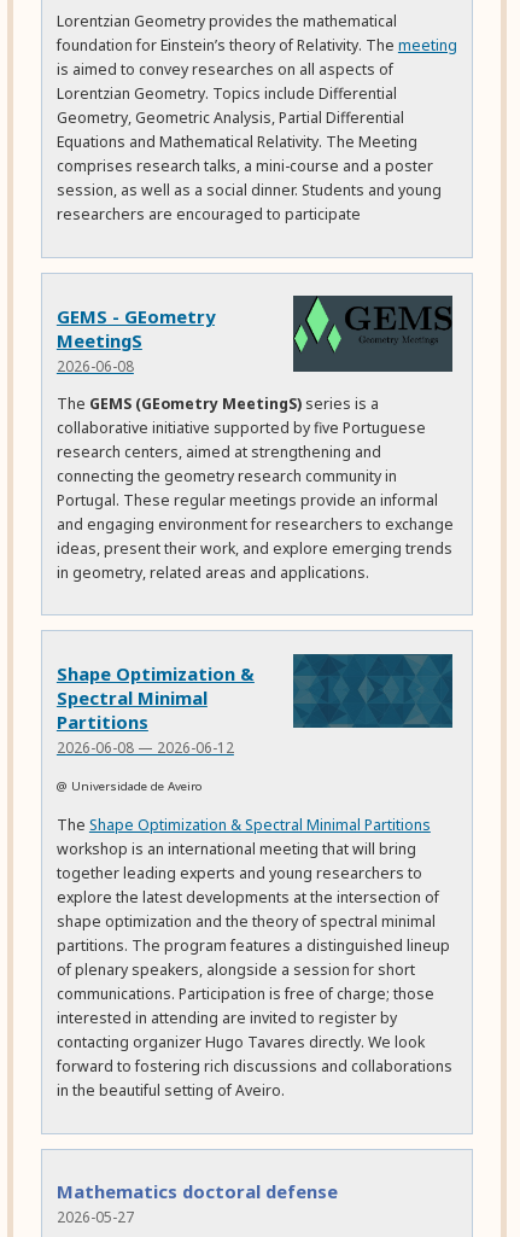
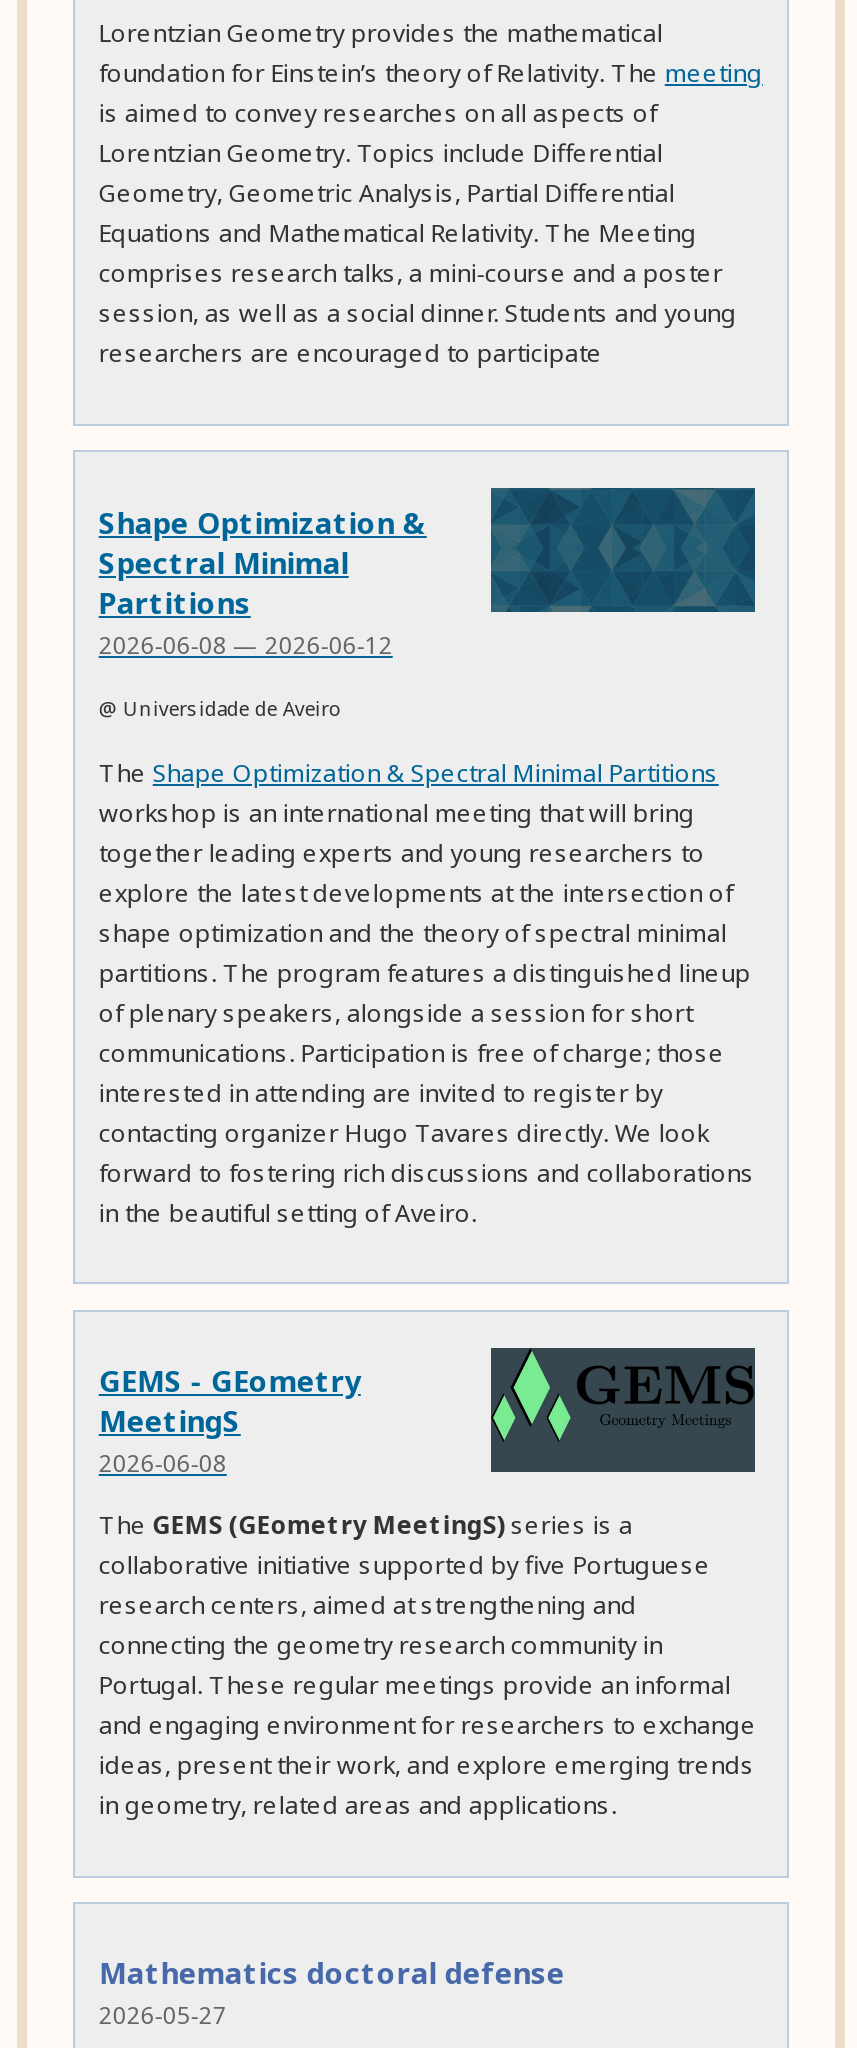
moved down: [image] | GEMS - GEometry | MeetingS | ... | ideas, present their work, and explore emerging trends | in geometry, related areas and applications.

moved up: Shape Optimization & | Spectral Minimal | Partitions | ... | forward to fostering rich discussions and collaborations | in the beautiful setting of Aveiro.
